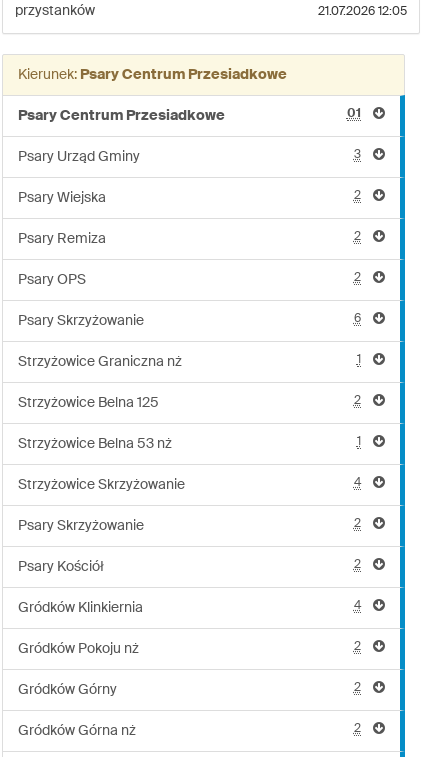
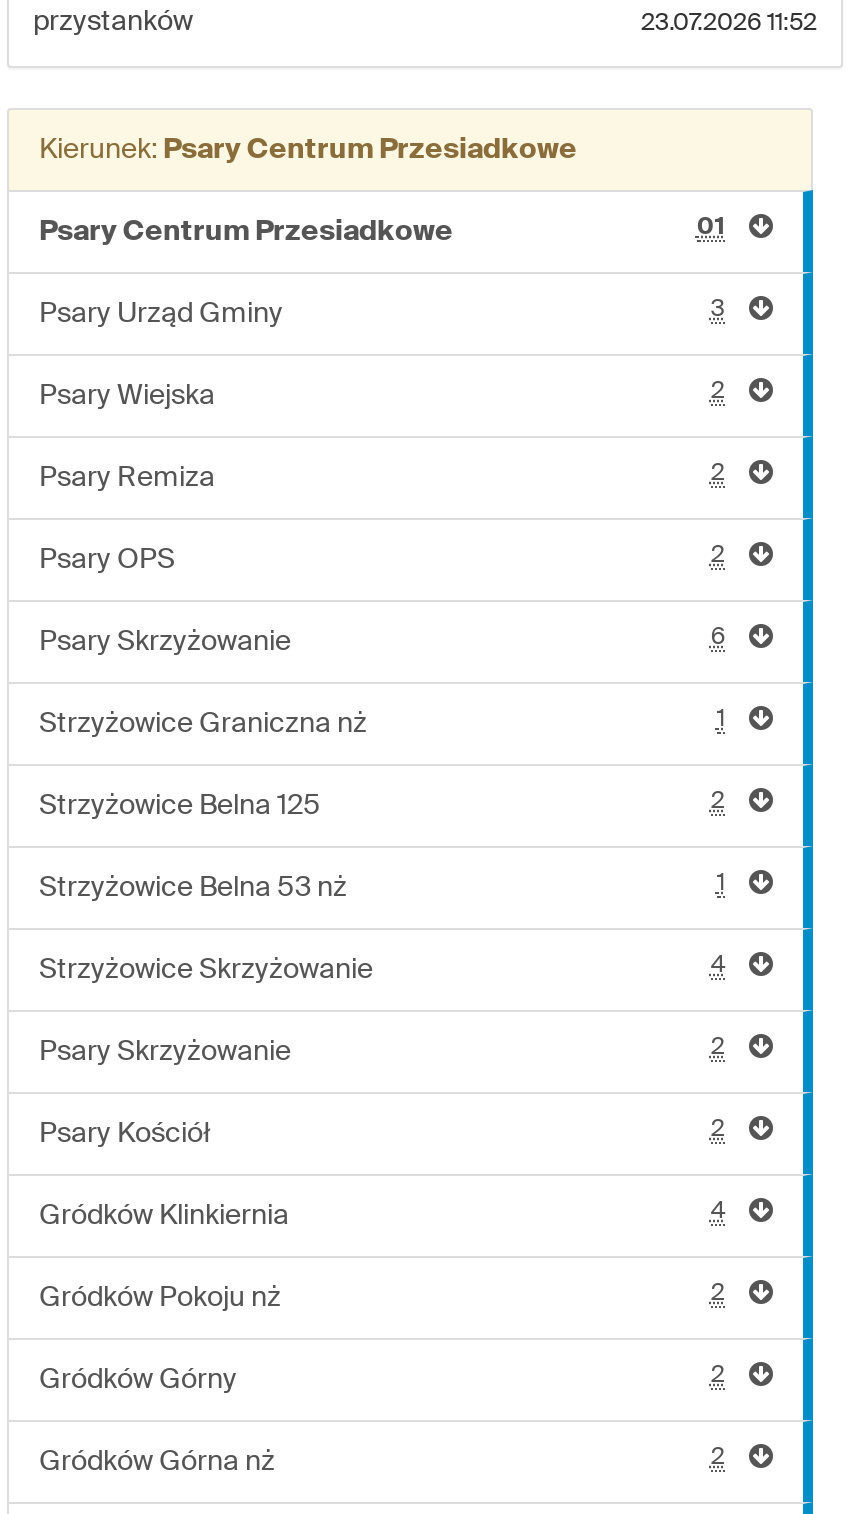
- 21.07.2026 12:05
+ 23.07.2026 11:52
